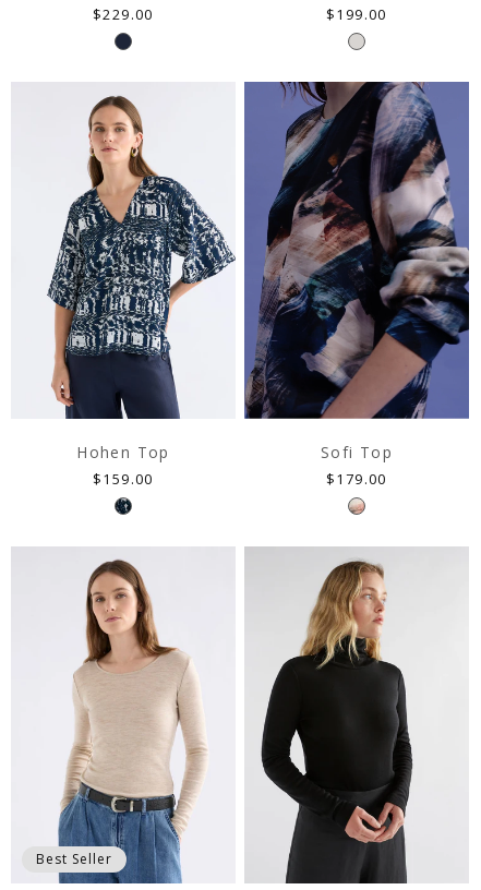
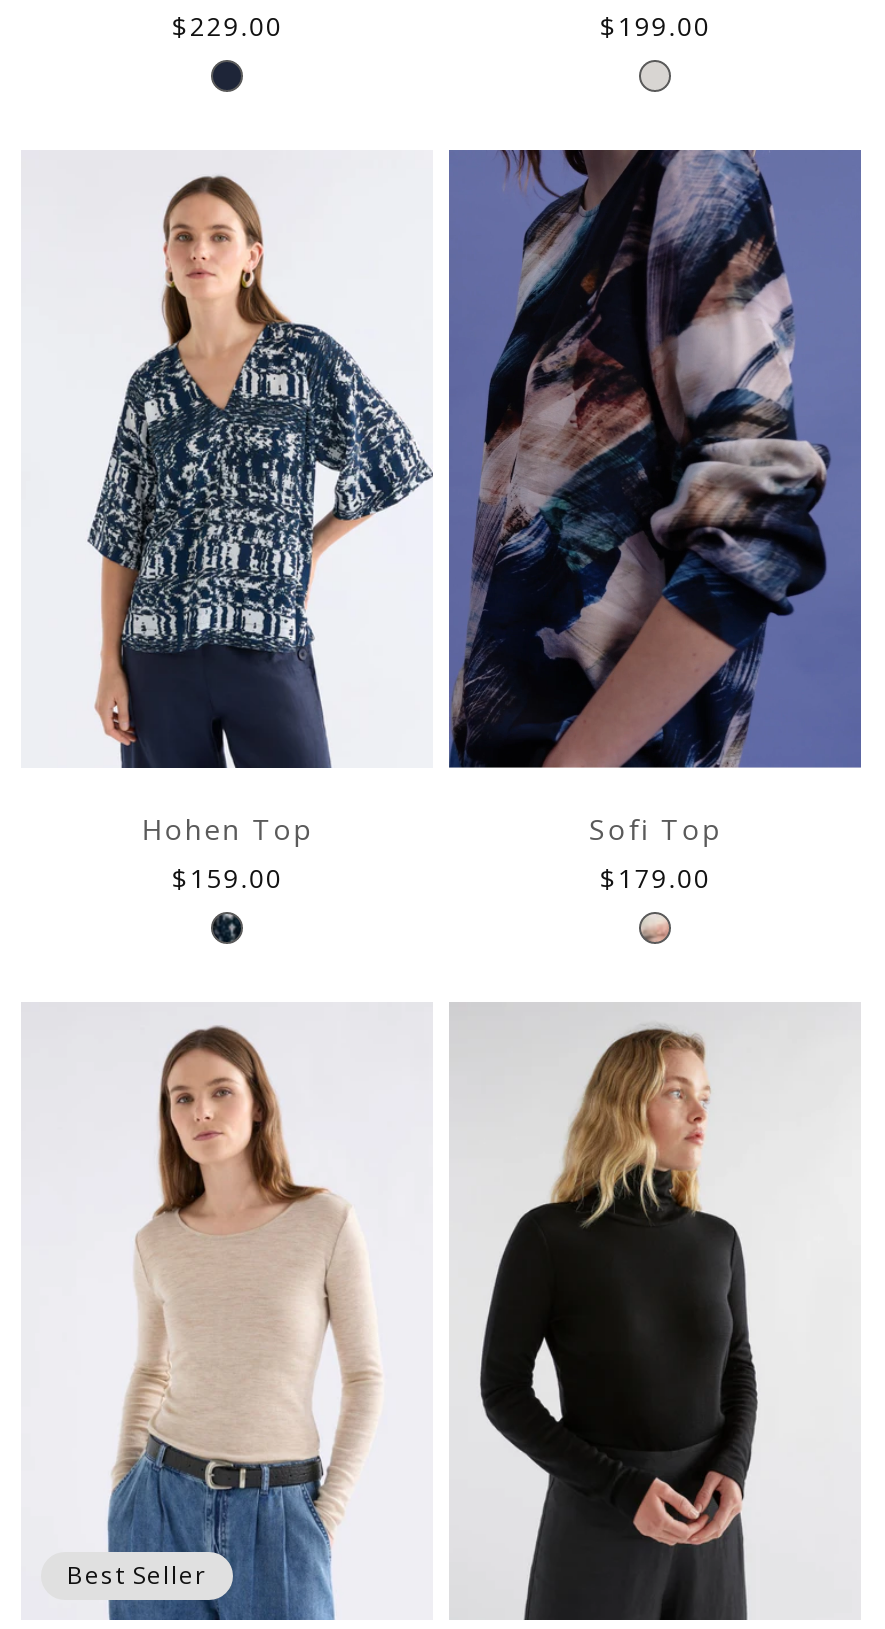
- [image]
+ [image]
